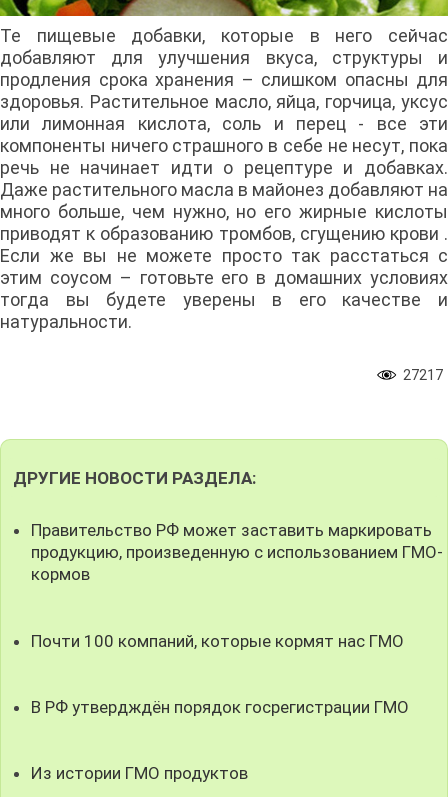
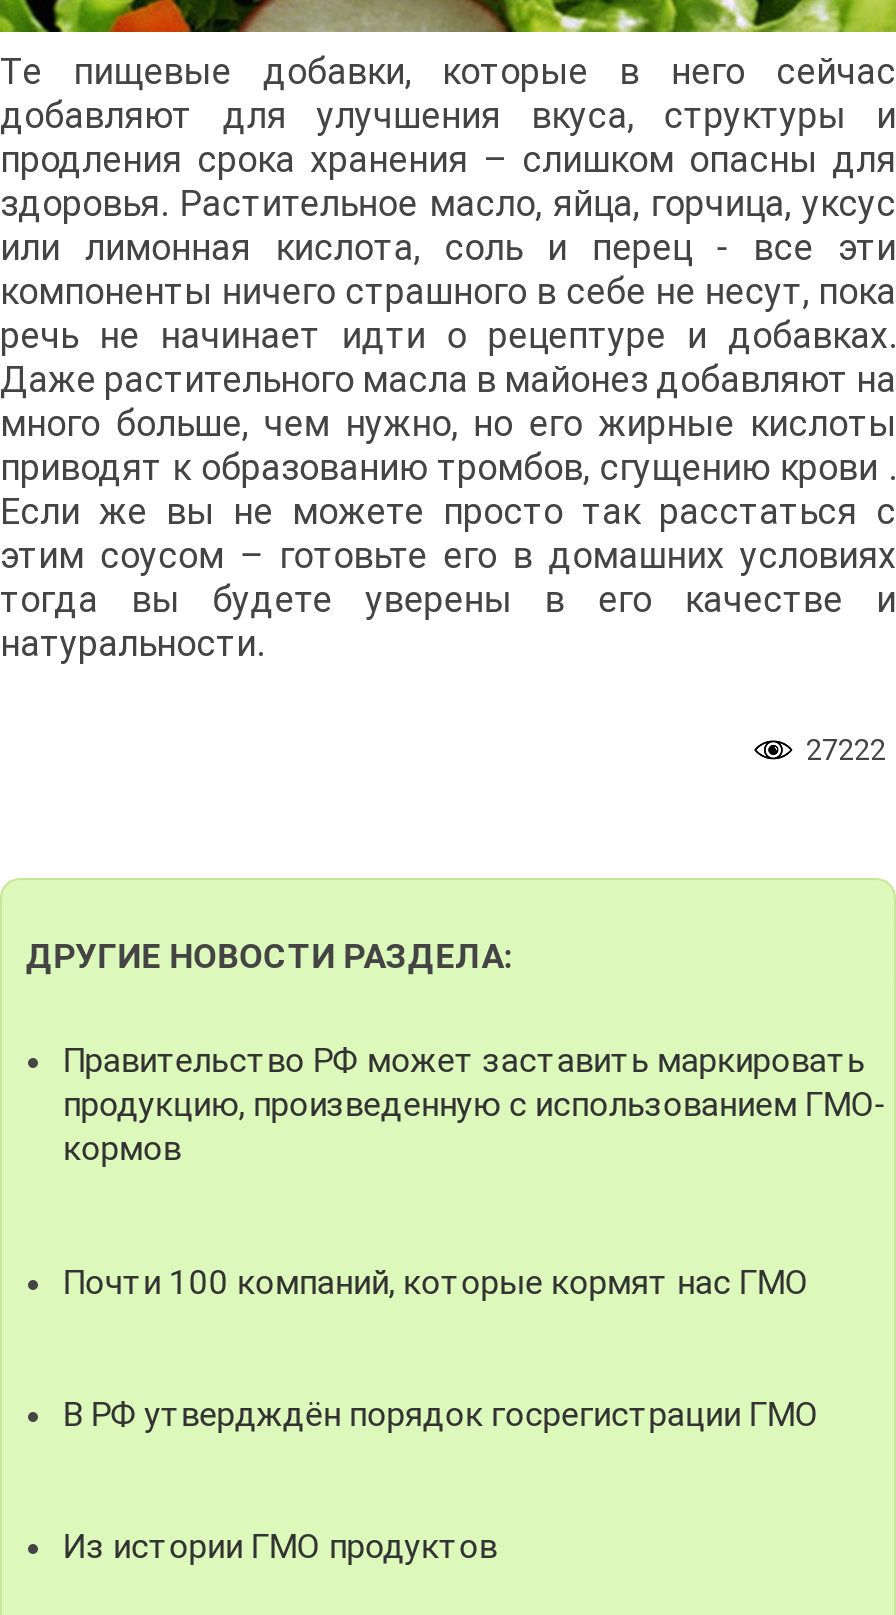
- 27217
+ 27222
